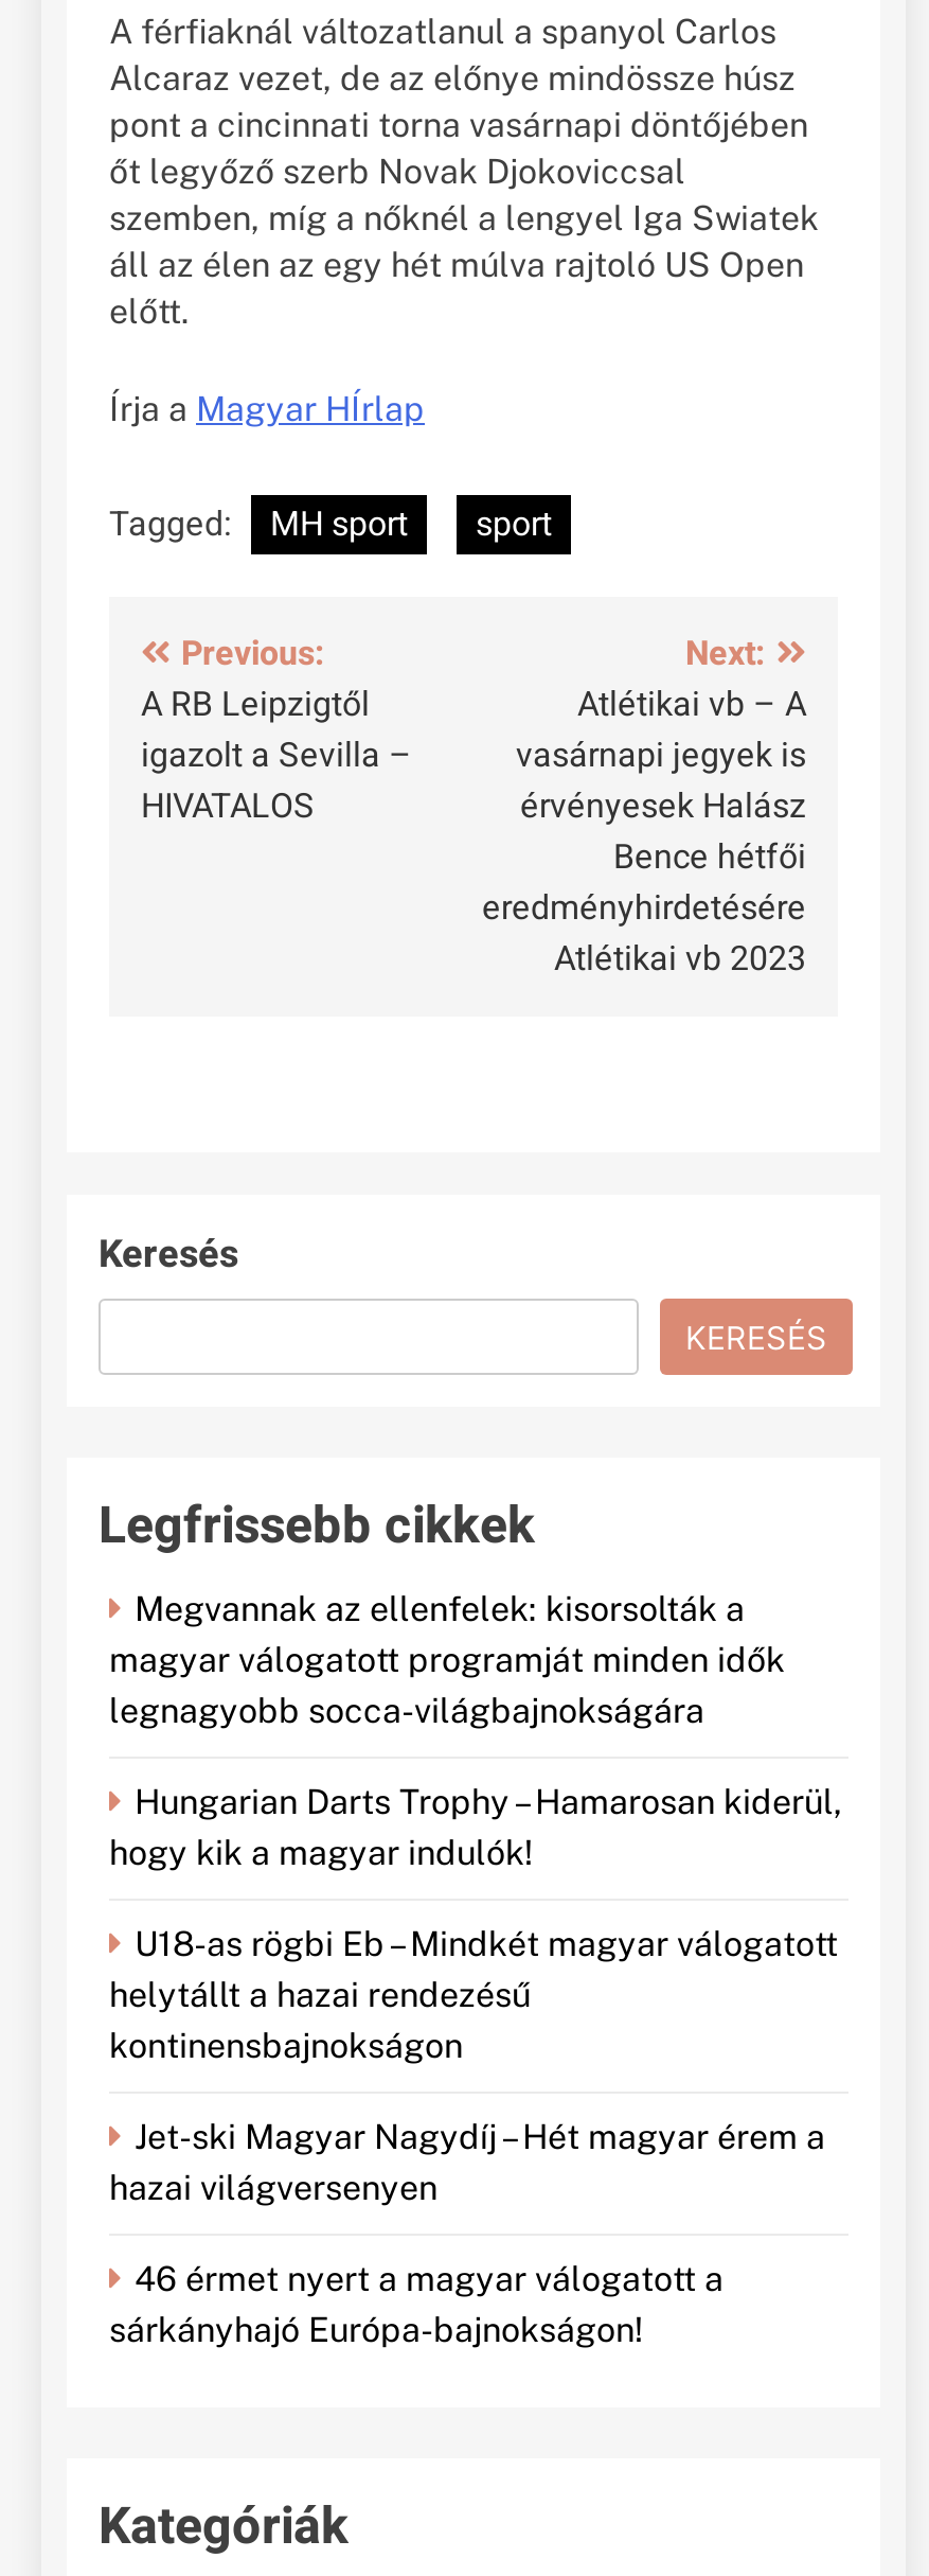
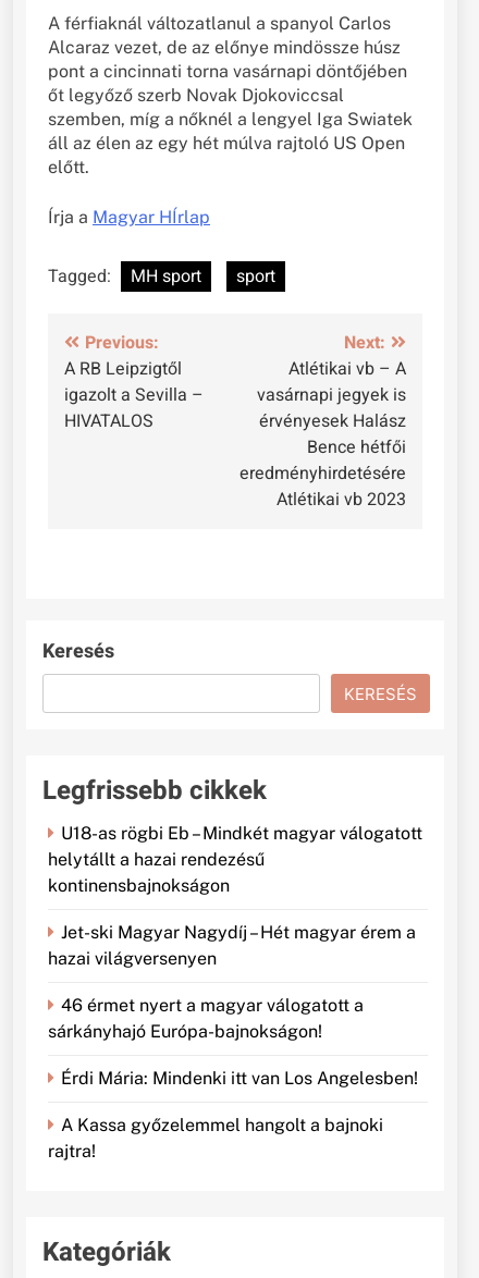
- Megvannak az ellenfelek: kisorsolták a
- magyar válogatott programját minden idők
- legnagyobb socca-világbajnokságára
- Hungarian Darts Trophy – Hamarosan kiderül,
- hogy kik a magyar indulók!

moved up: U18-as rögbi Eb – Mindkét magyar válogatott | helytállt a hazai rendezésű | kontinensbajnokságon | Jet-ski Magyar Nagydíj – Hét magyar érem a | hazai világversenyen | 46 érmet nyert a magyar válogatott a | sárkányhajó Európa-bajnokságon!

+ Érdi Mária: Mindenki itt van Los Angelesben!
+ A Kassa győzelemmel hangolt a bajnoki
+ rajtra!
